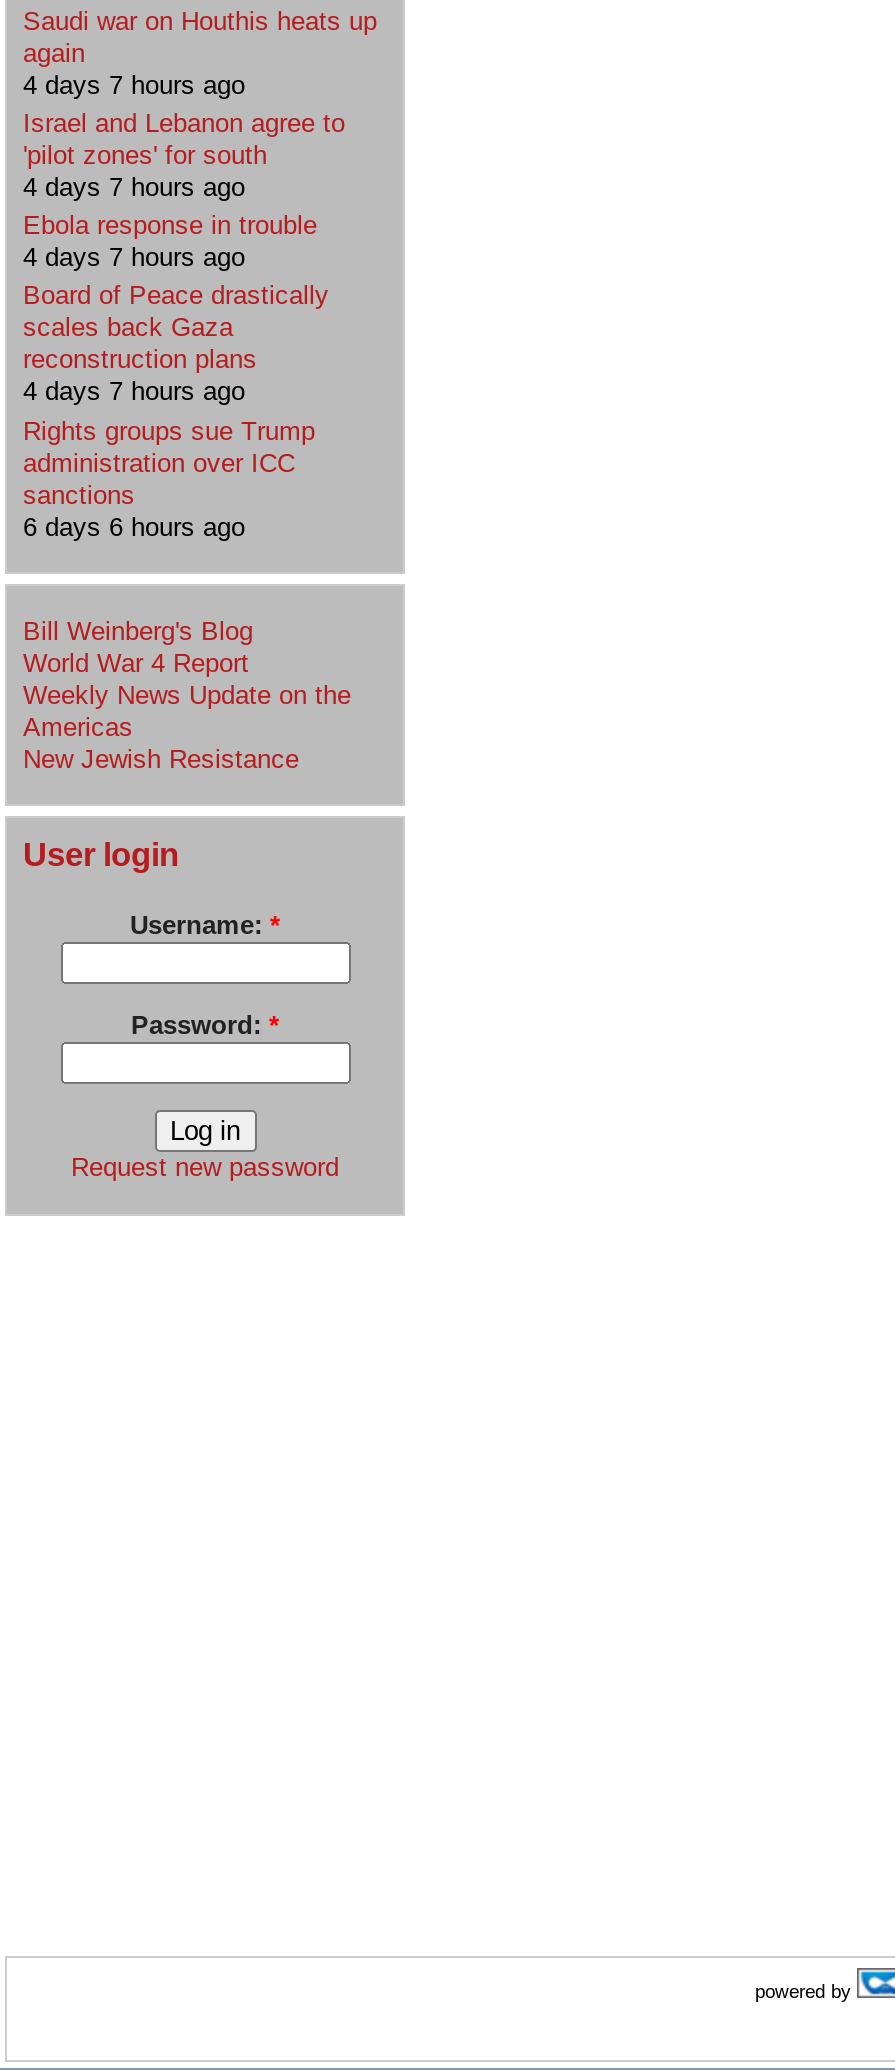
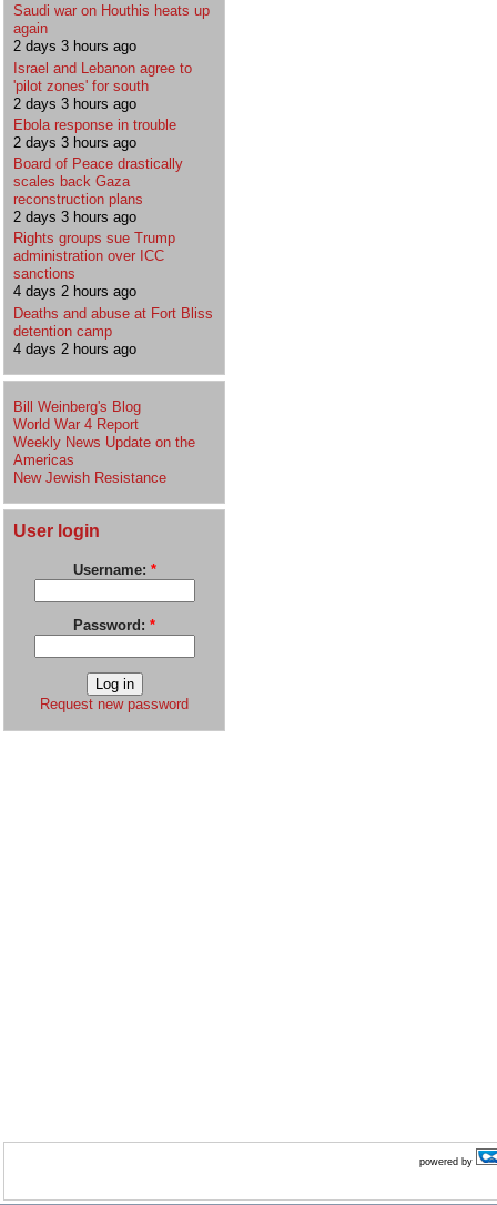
- 4 days 7 hours ago
+ 2 days 3 hours ago

- 4 days 7 hours ago
+ 2 days 3 hours ago

- 4 days 7 hours ago
+ 2 days 3 hours ago

- 4 days 7 hours ago
+ 2 days 3 hours ago

- 6 days 6 hours ago
+ 4 days 2 hours ago
+ Deaths and abuse at Fort Bliss
+ detention camp
+ 4 days 2 hours ago
